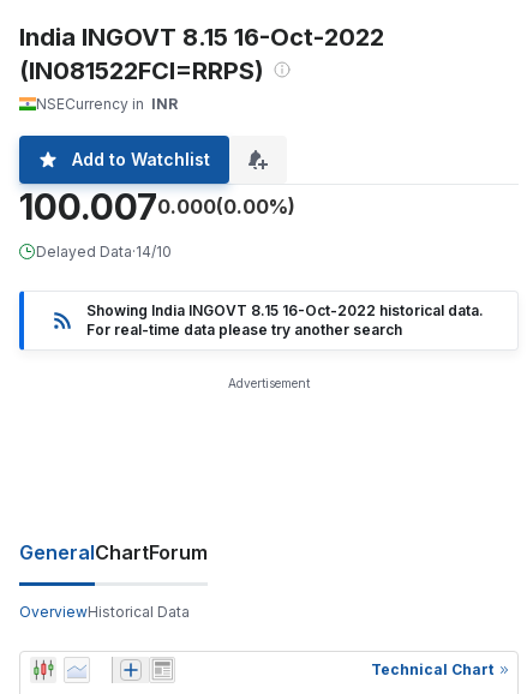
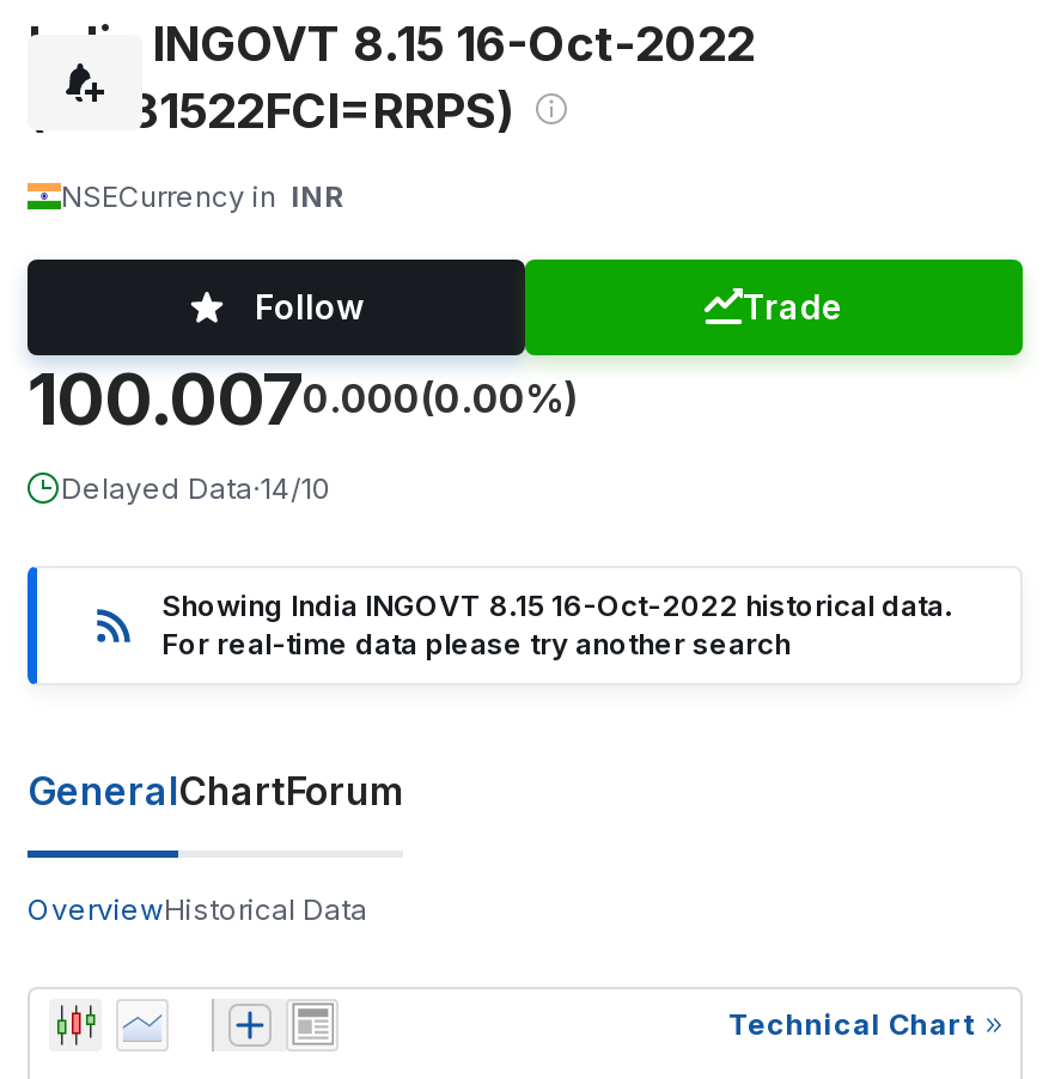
- Add to Watchlist
+ Follow
+ Trade

- Advertisement
